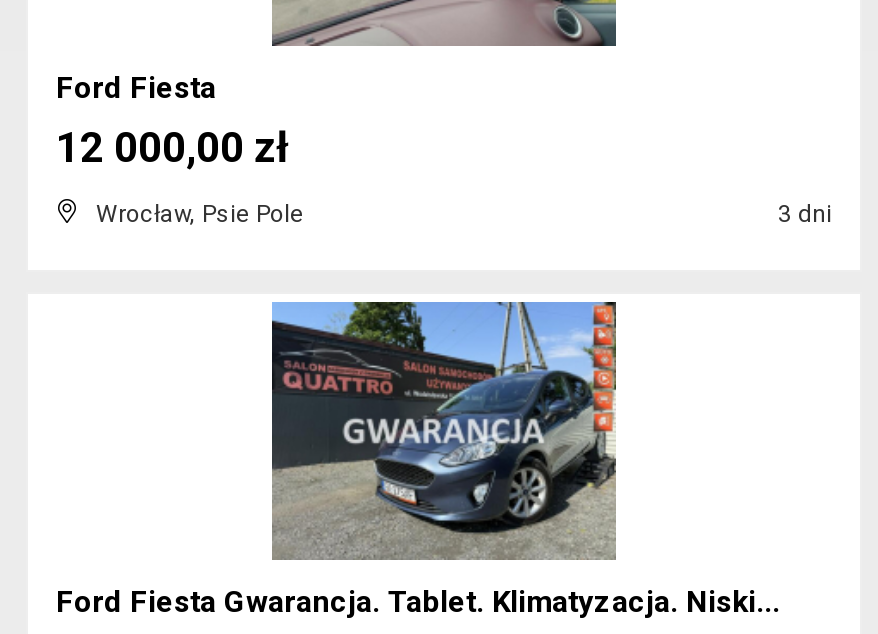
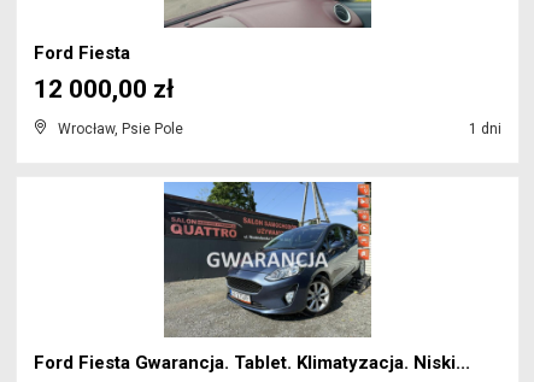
- 3 dni
+ 1 dni
